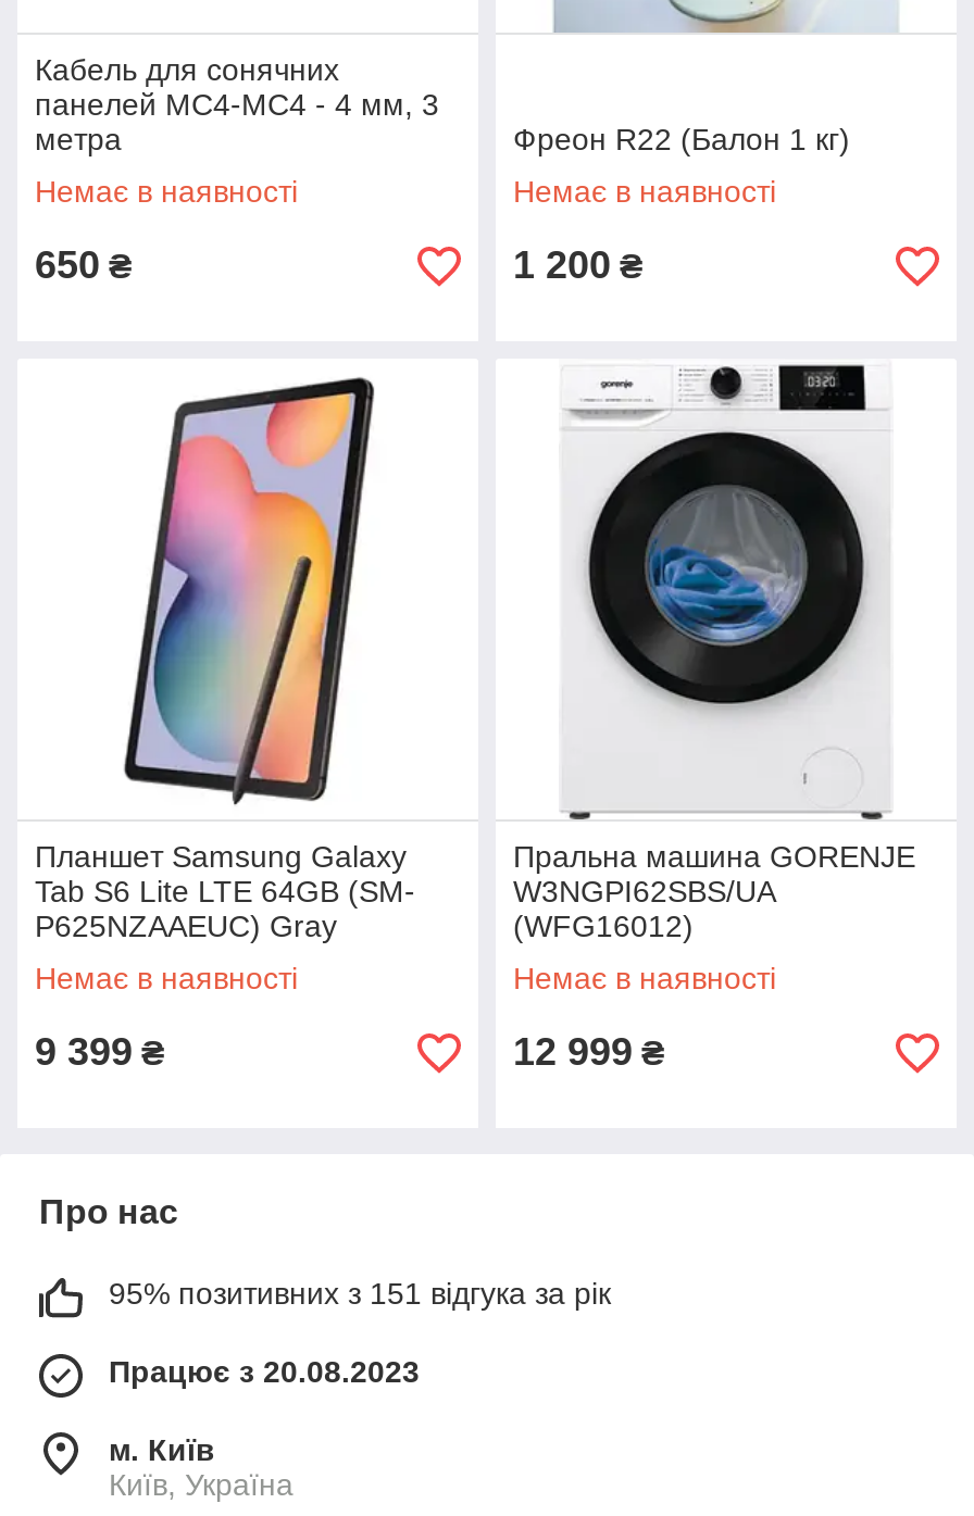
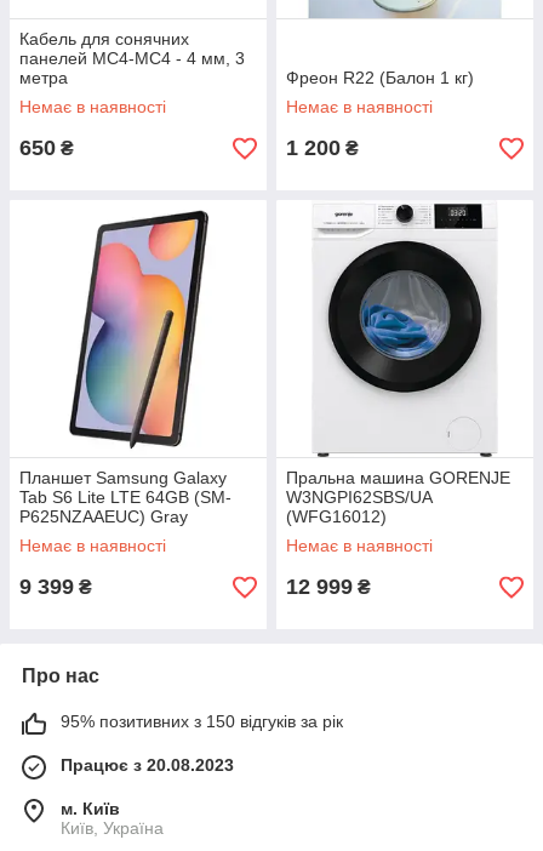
- 95% позитивних з 151 відгука за рік
+ 95% позитивних з 150 відгуків за рік
